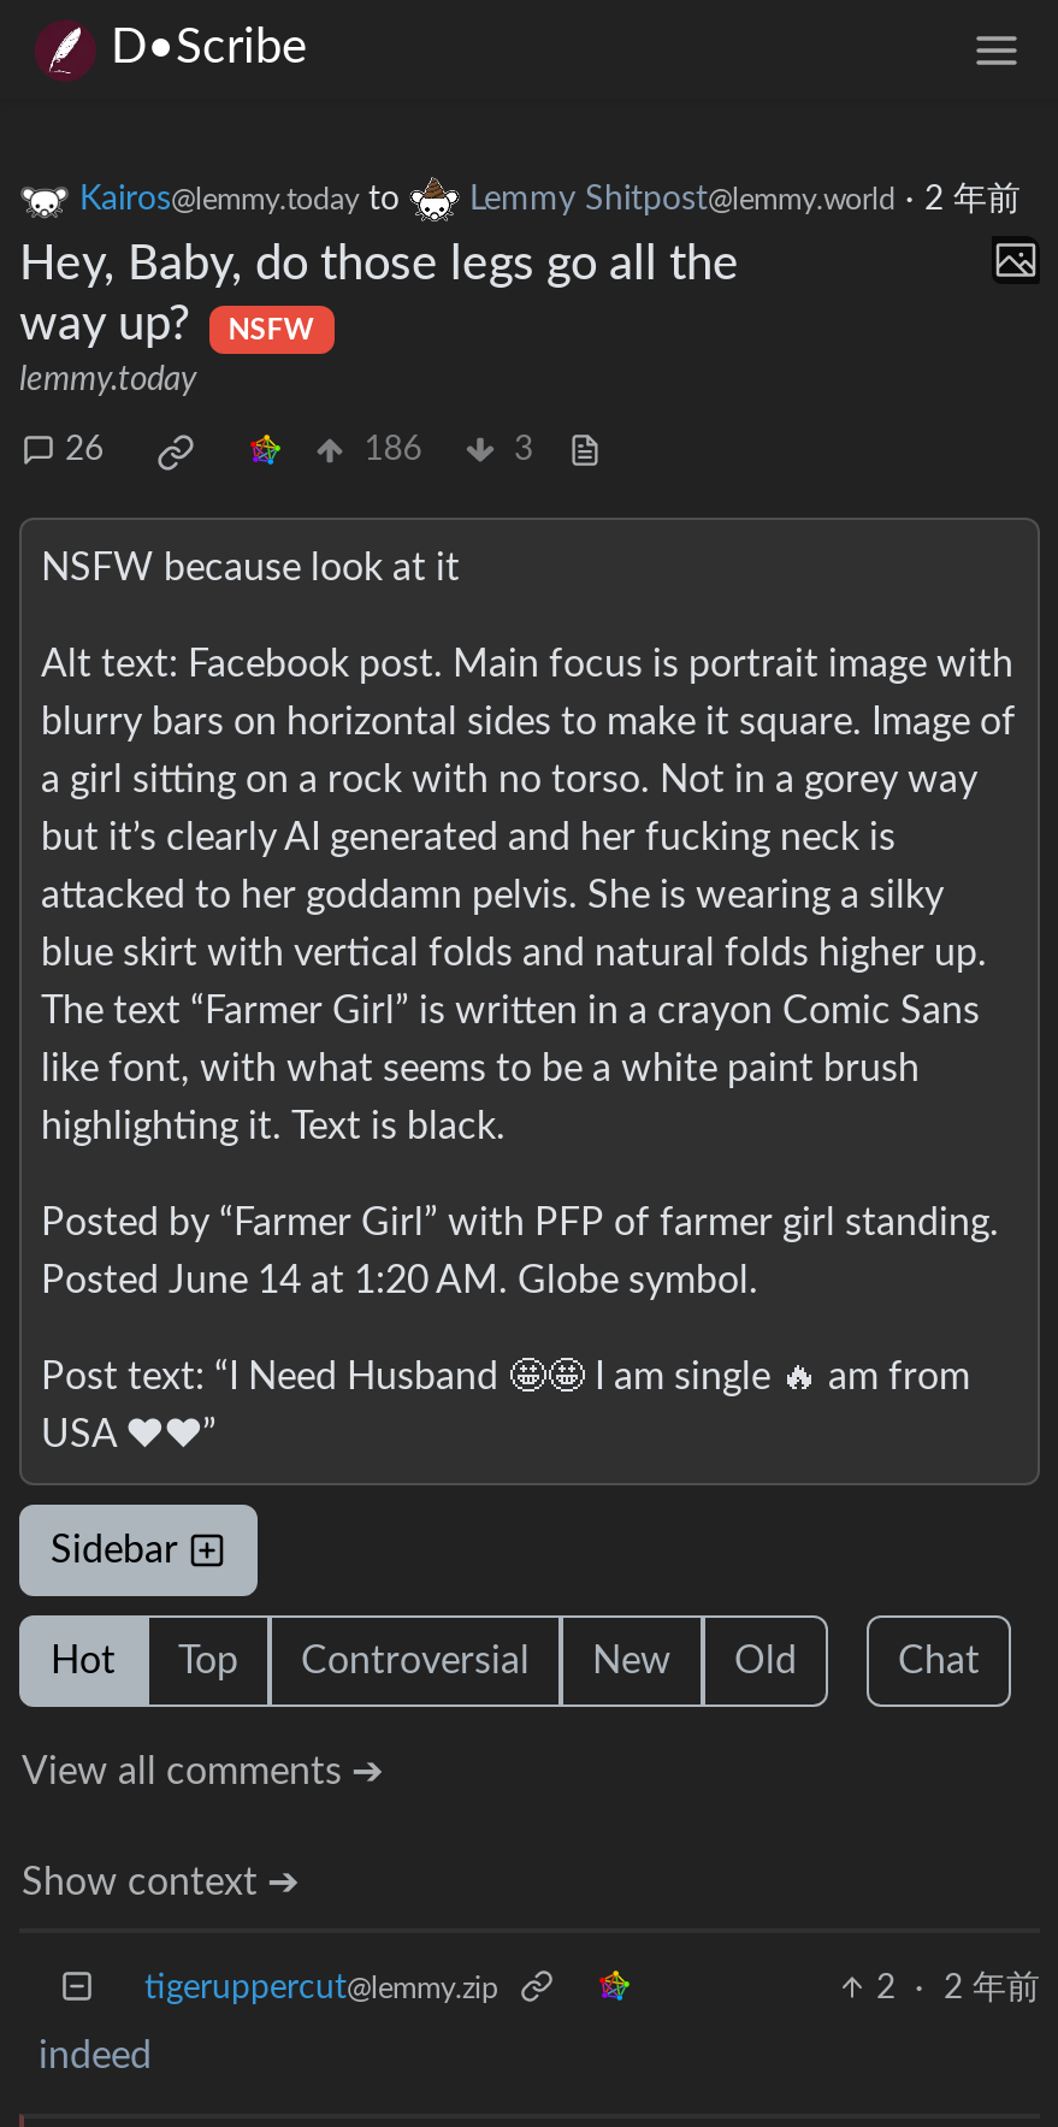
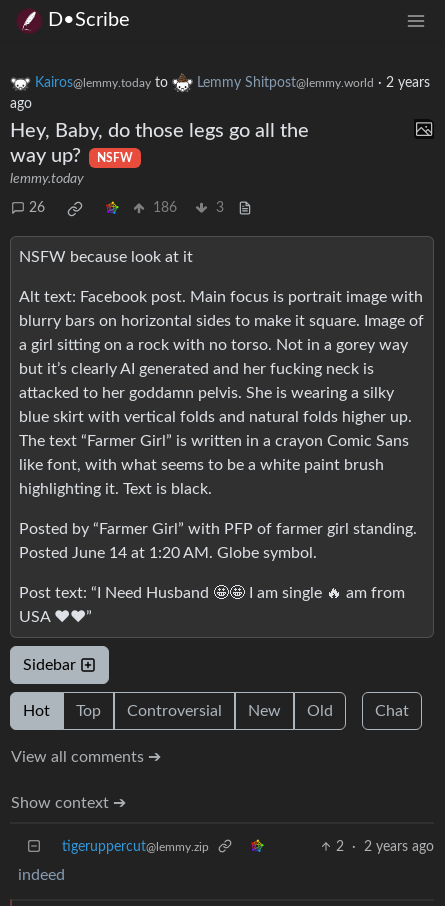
- Lemmy Shitpost@lemmy.world · 2 年前
+ Lemmy Shitpost@lemmy.world · 2 years
+ ago

- 2 · 2 年前
+ 2 · 2 years ago
